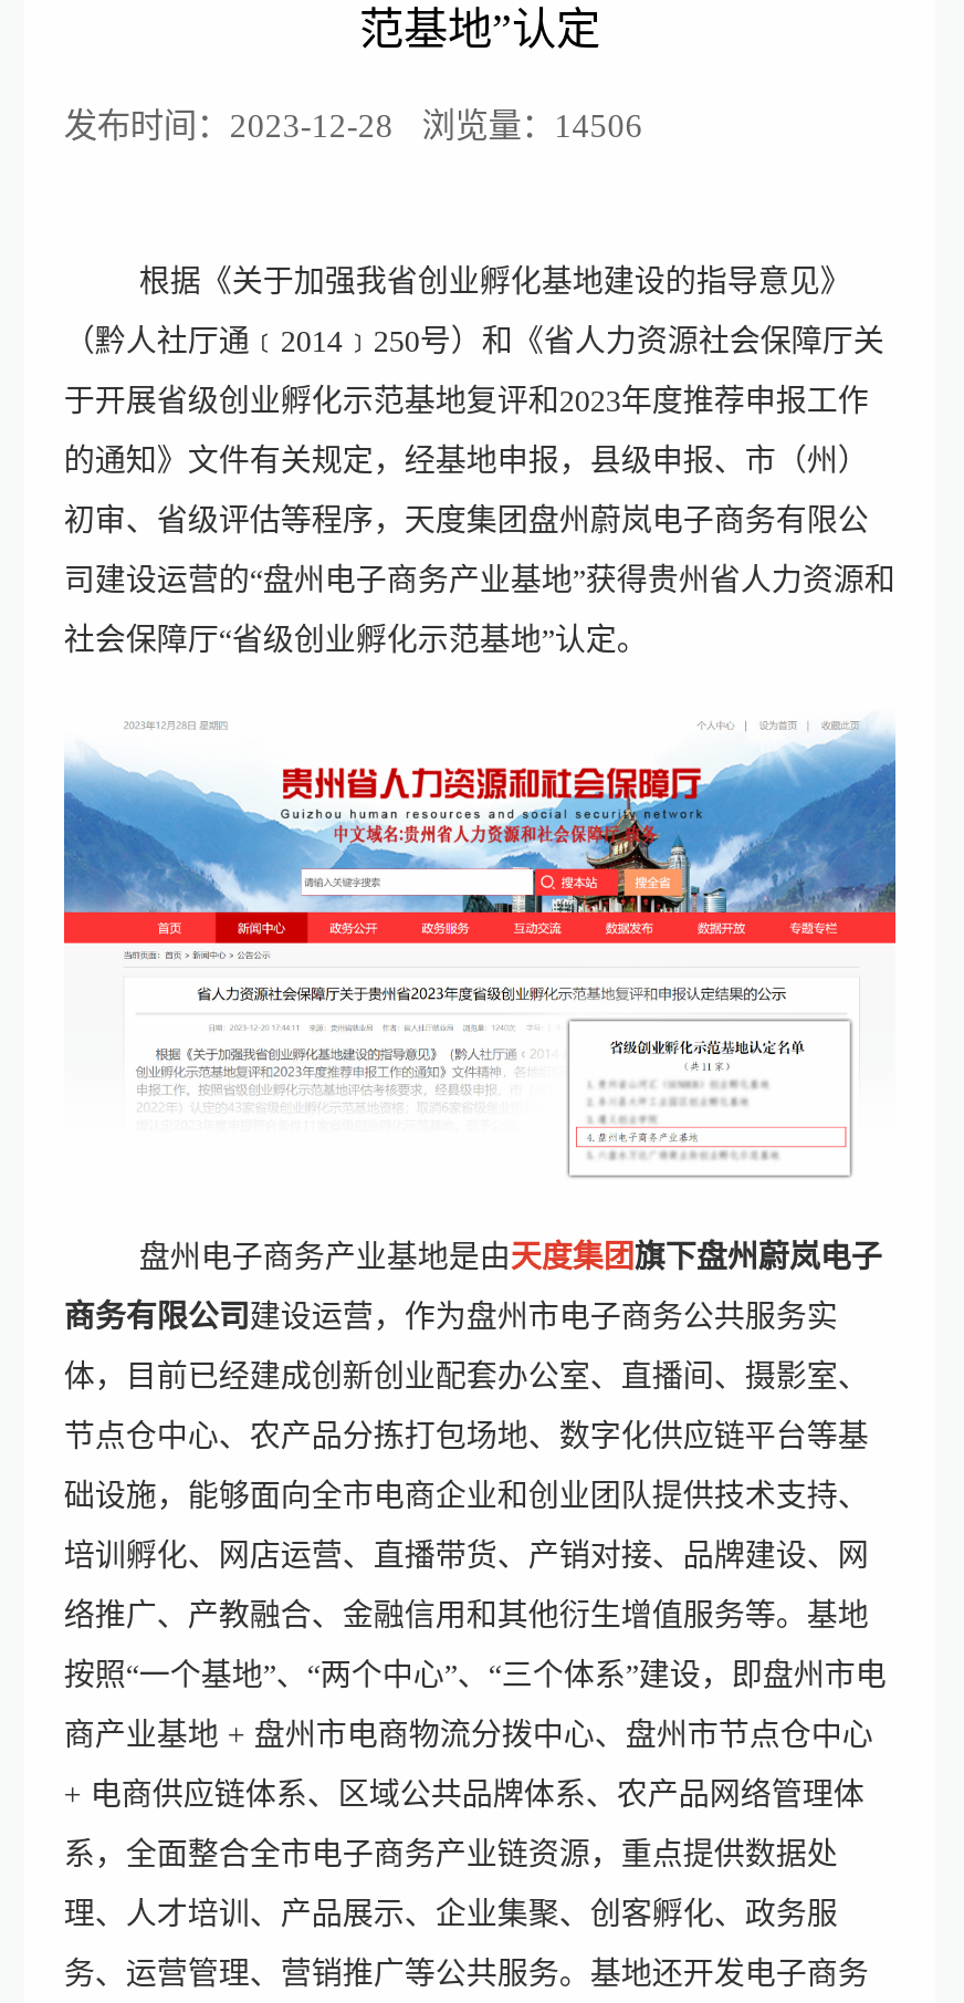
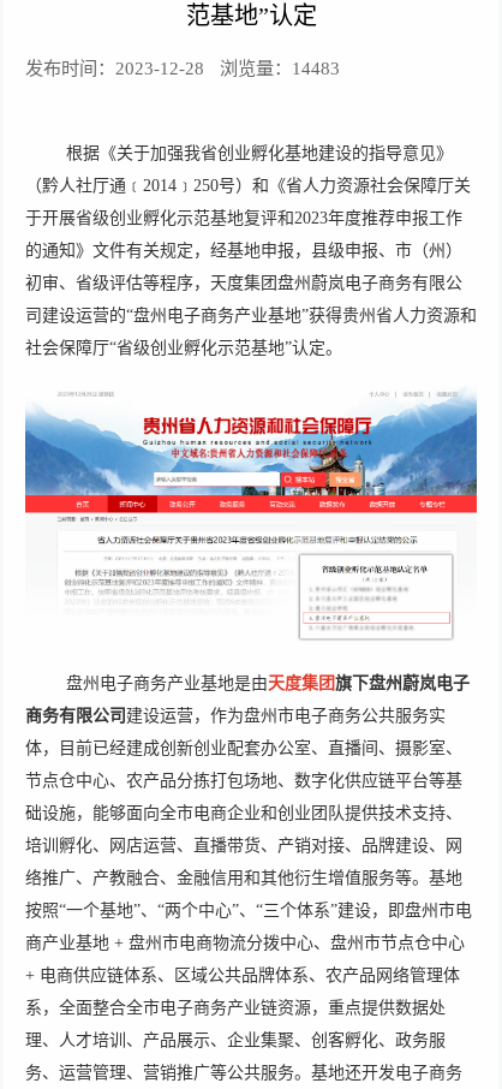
- 发布时间：2023-12-28 浏览量：14506
+ 发布时间：2023-12-28 浏览量：14483
